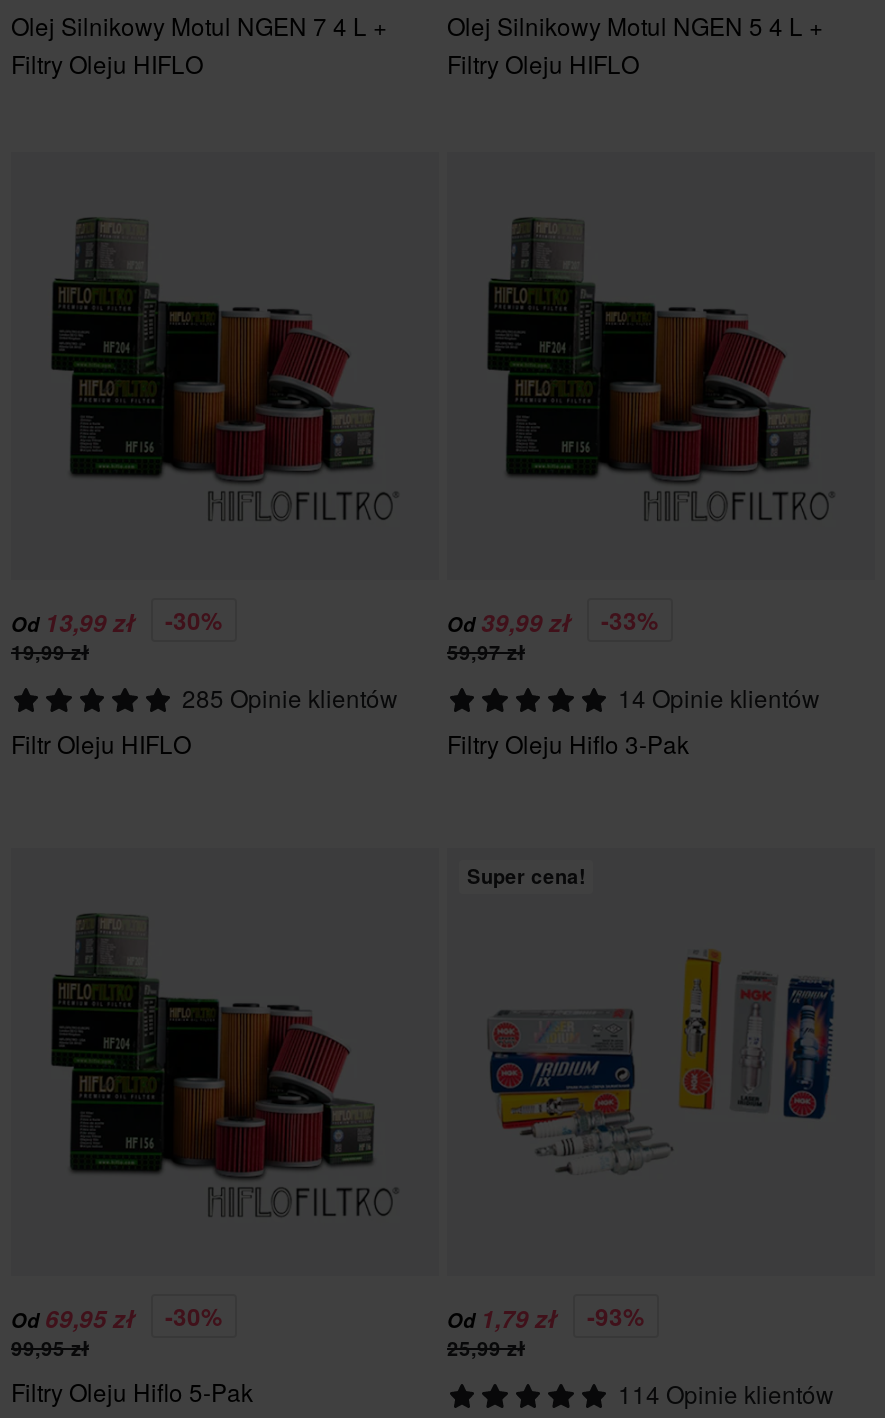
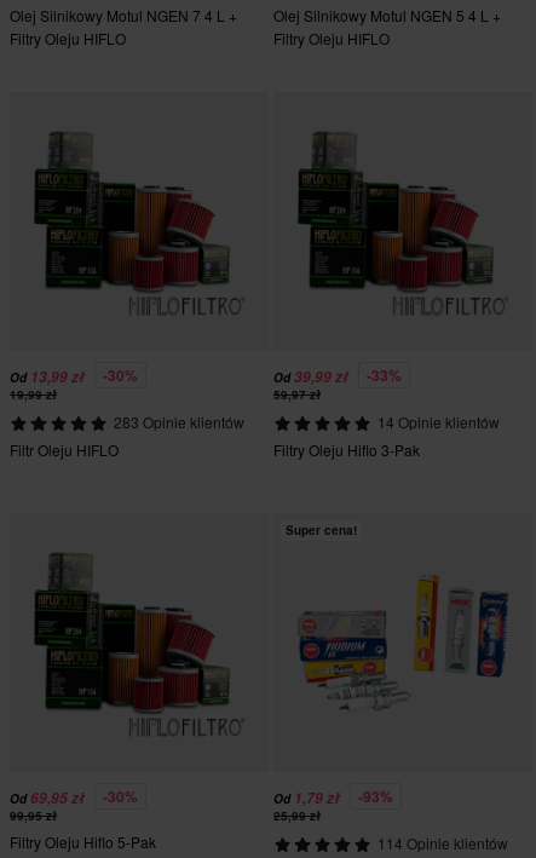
- 285 Opinie klientów
+ 283 Opinie klientów
